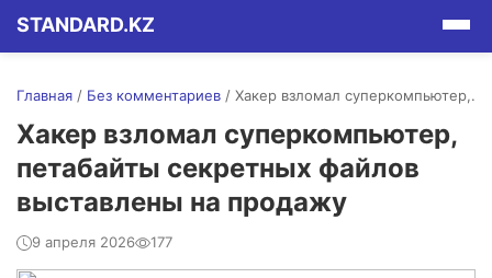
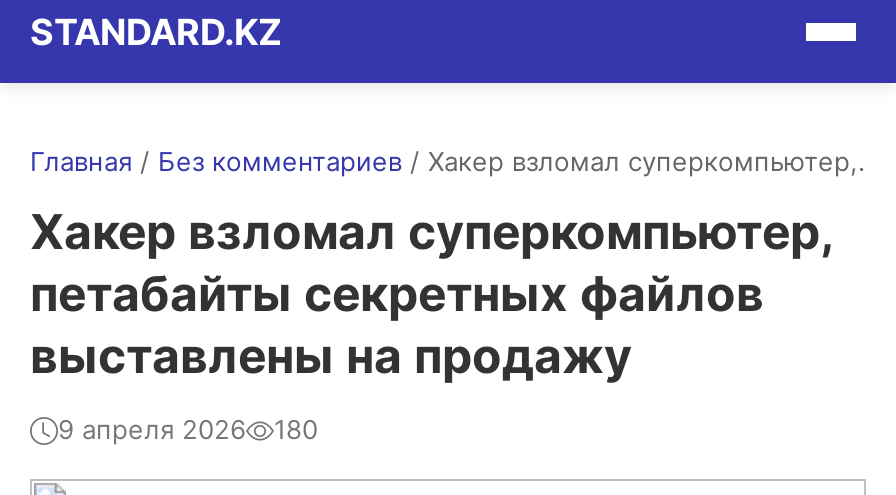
- 9 апреля 2026 177
+ 9 апреля 2026 180
